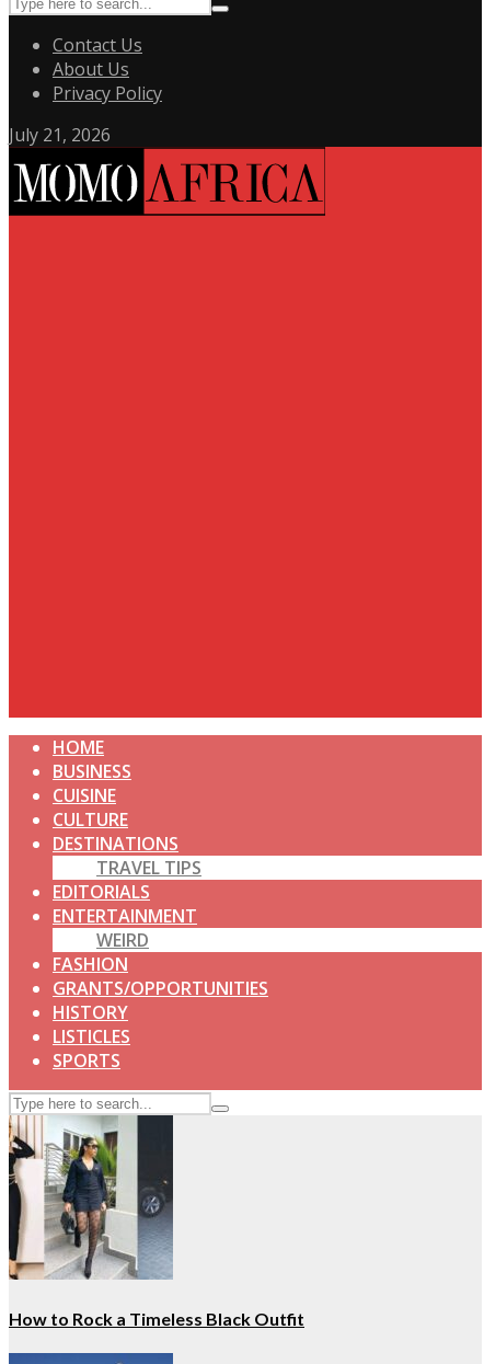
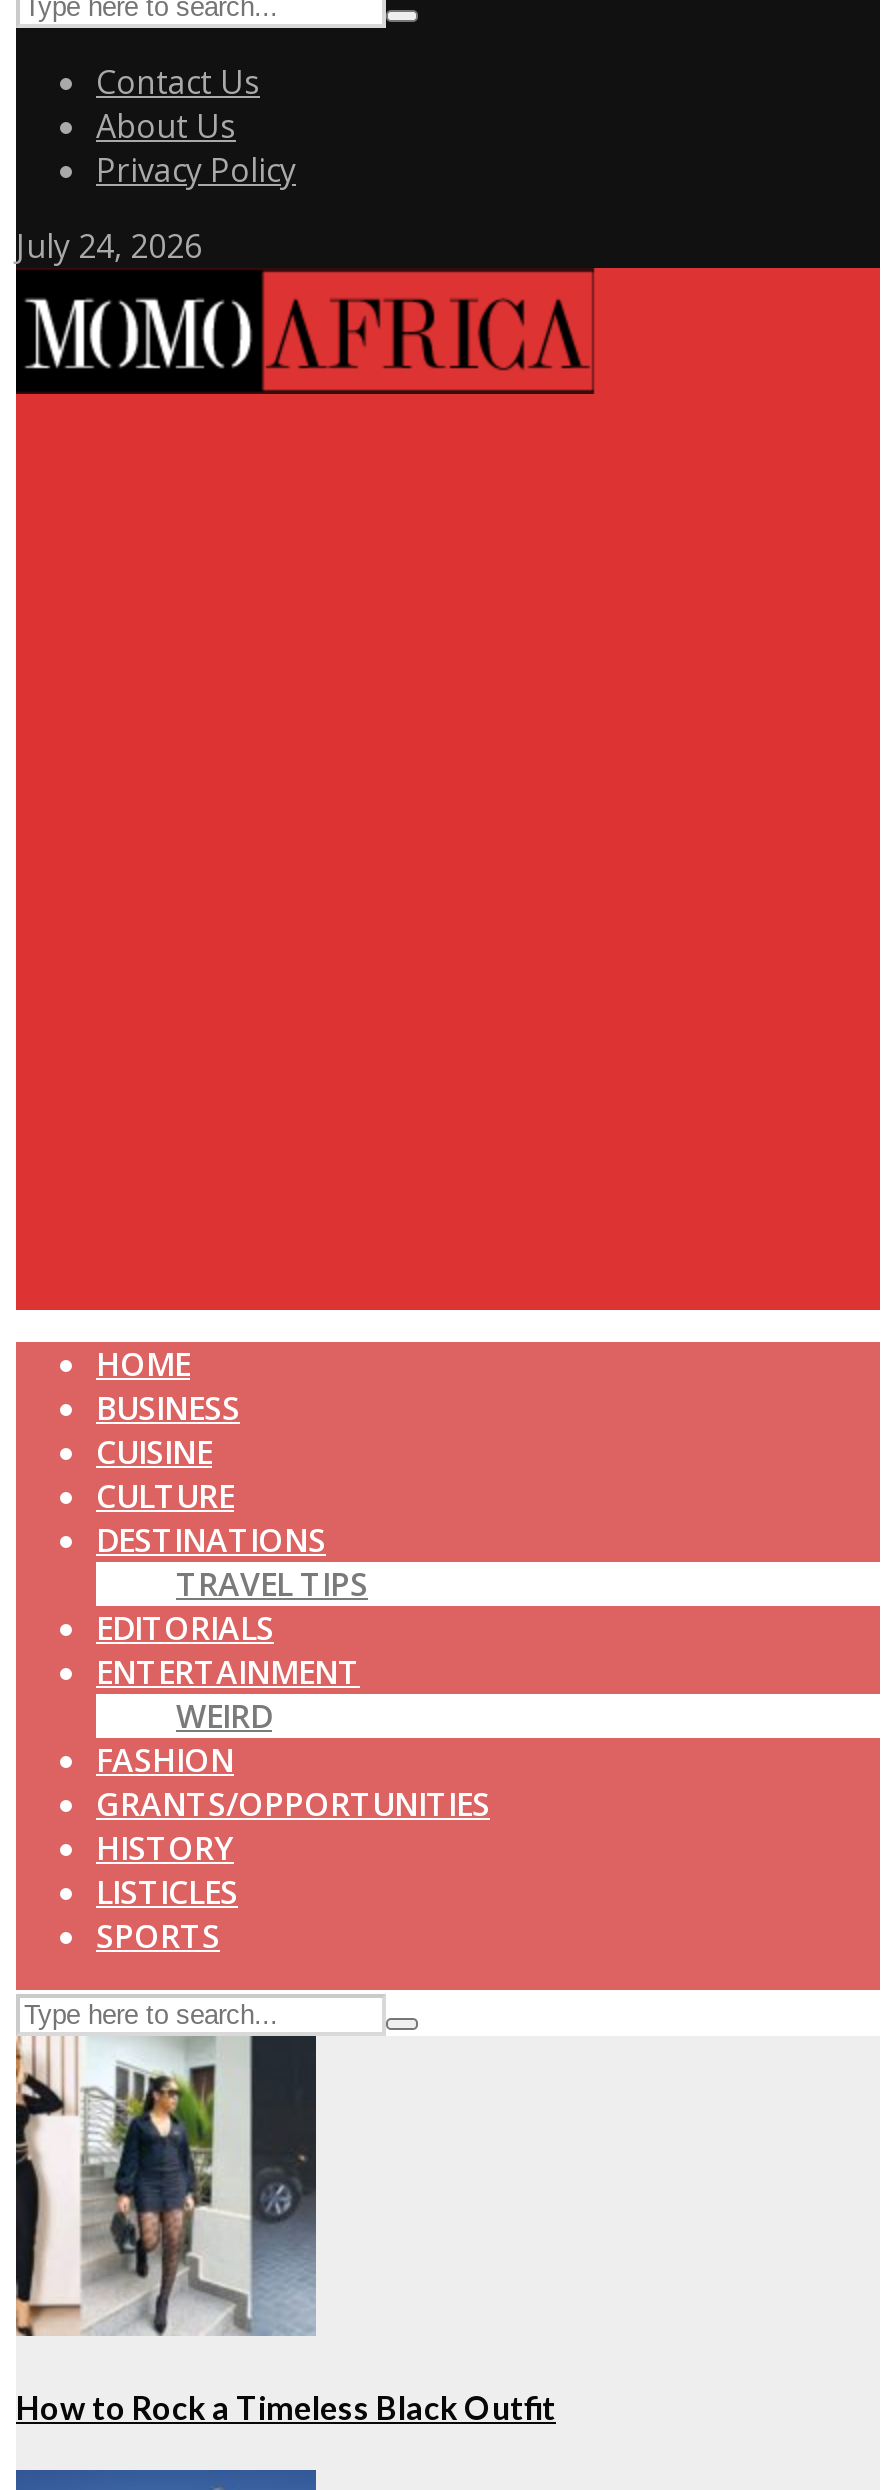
- July 21, 2026
+ July 24, 2026
